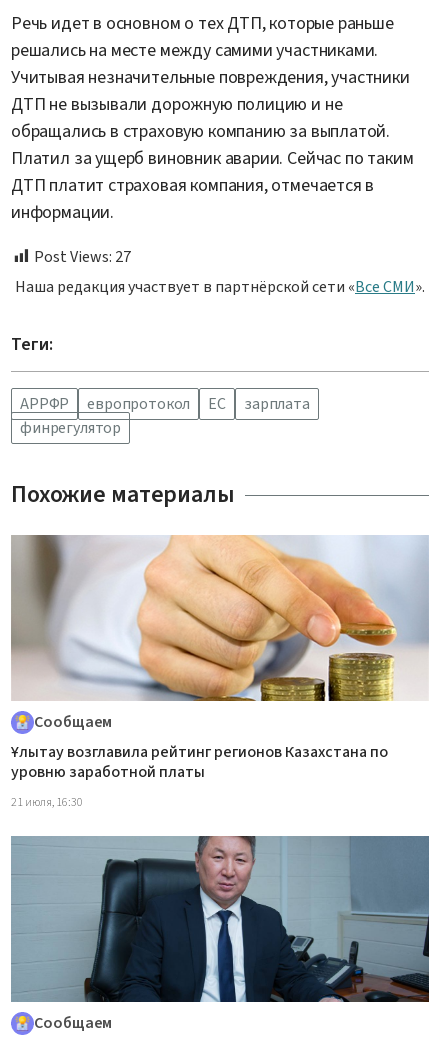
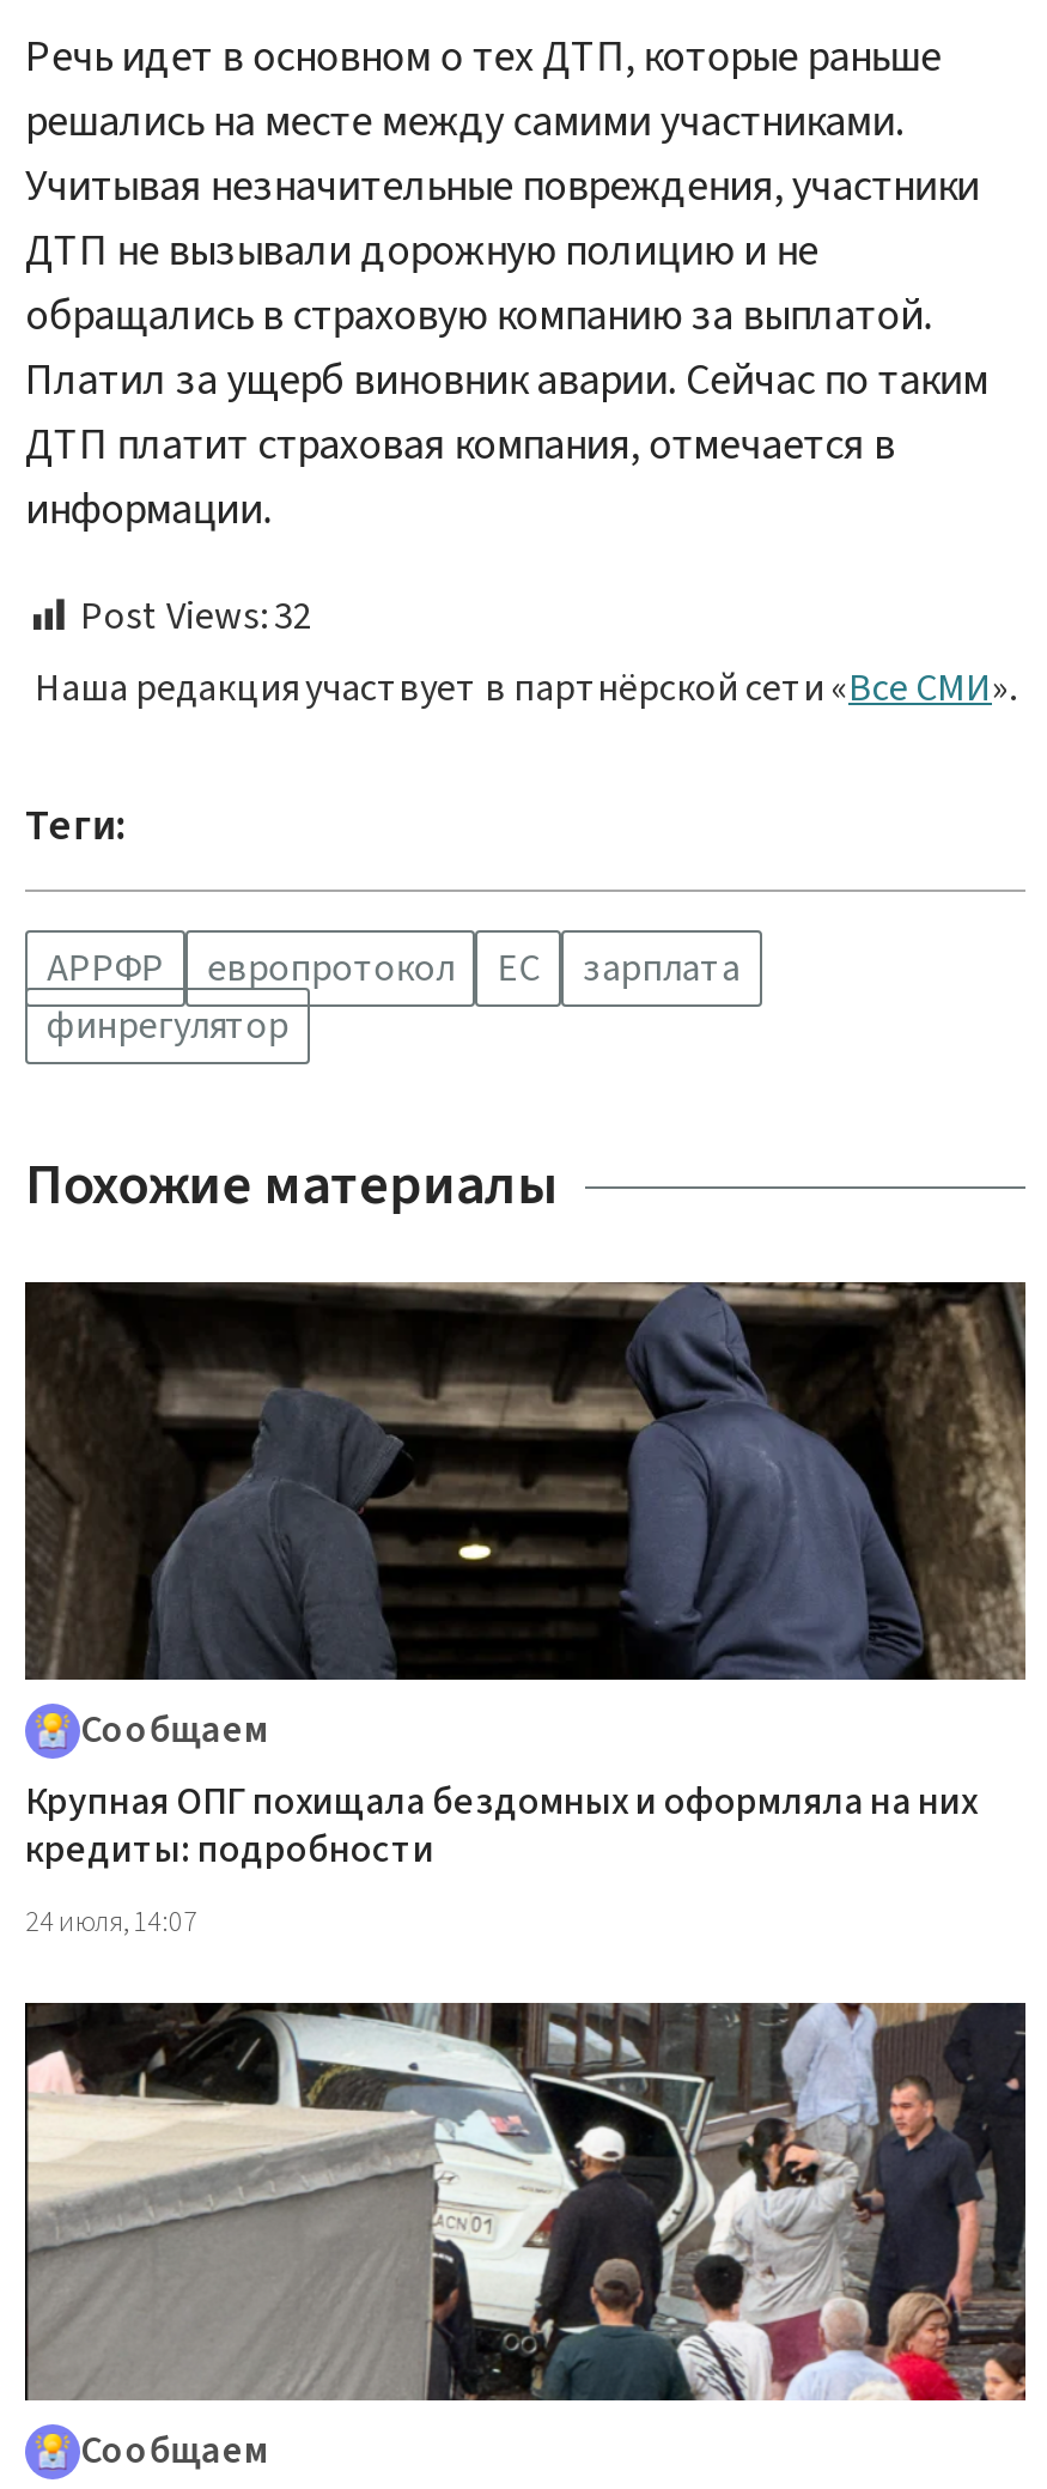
- Post Views: 27
+ Post Views: 32

- [image]
- Ұлытау возглавила рейтинг регионов Казахстана по
- уровню заработной платы
+ [image]
+ Крупная ОПГ похищала бездомных и оформляла на них
+ кредиты: подробности

- 21 июля, 16:30
+ 24 июля, 14:07

- [image]
+ [image]
